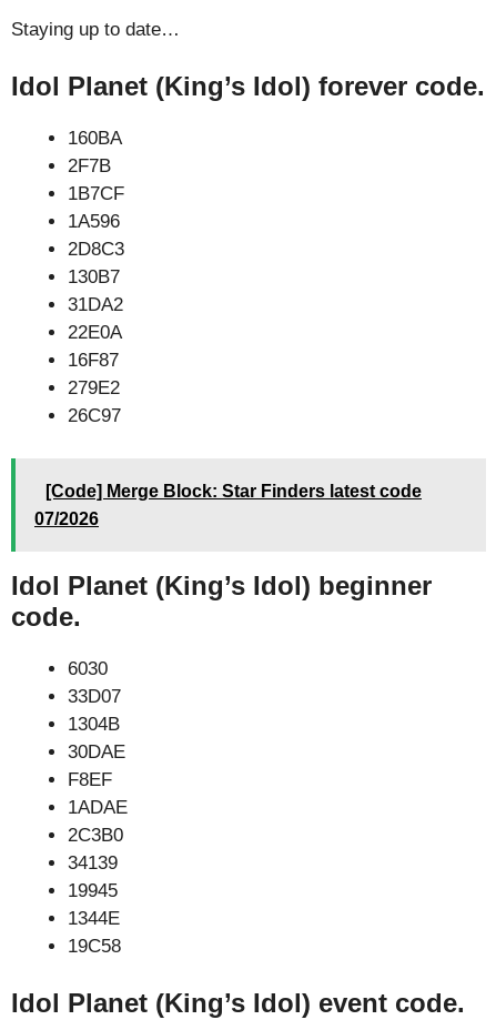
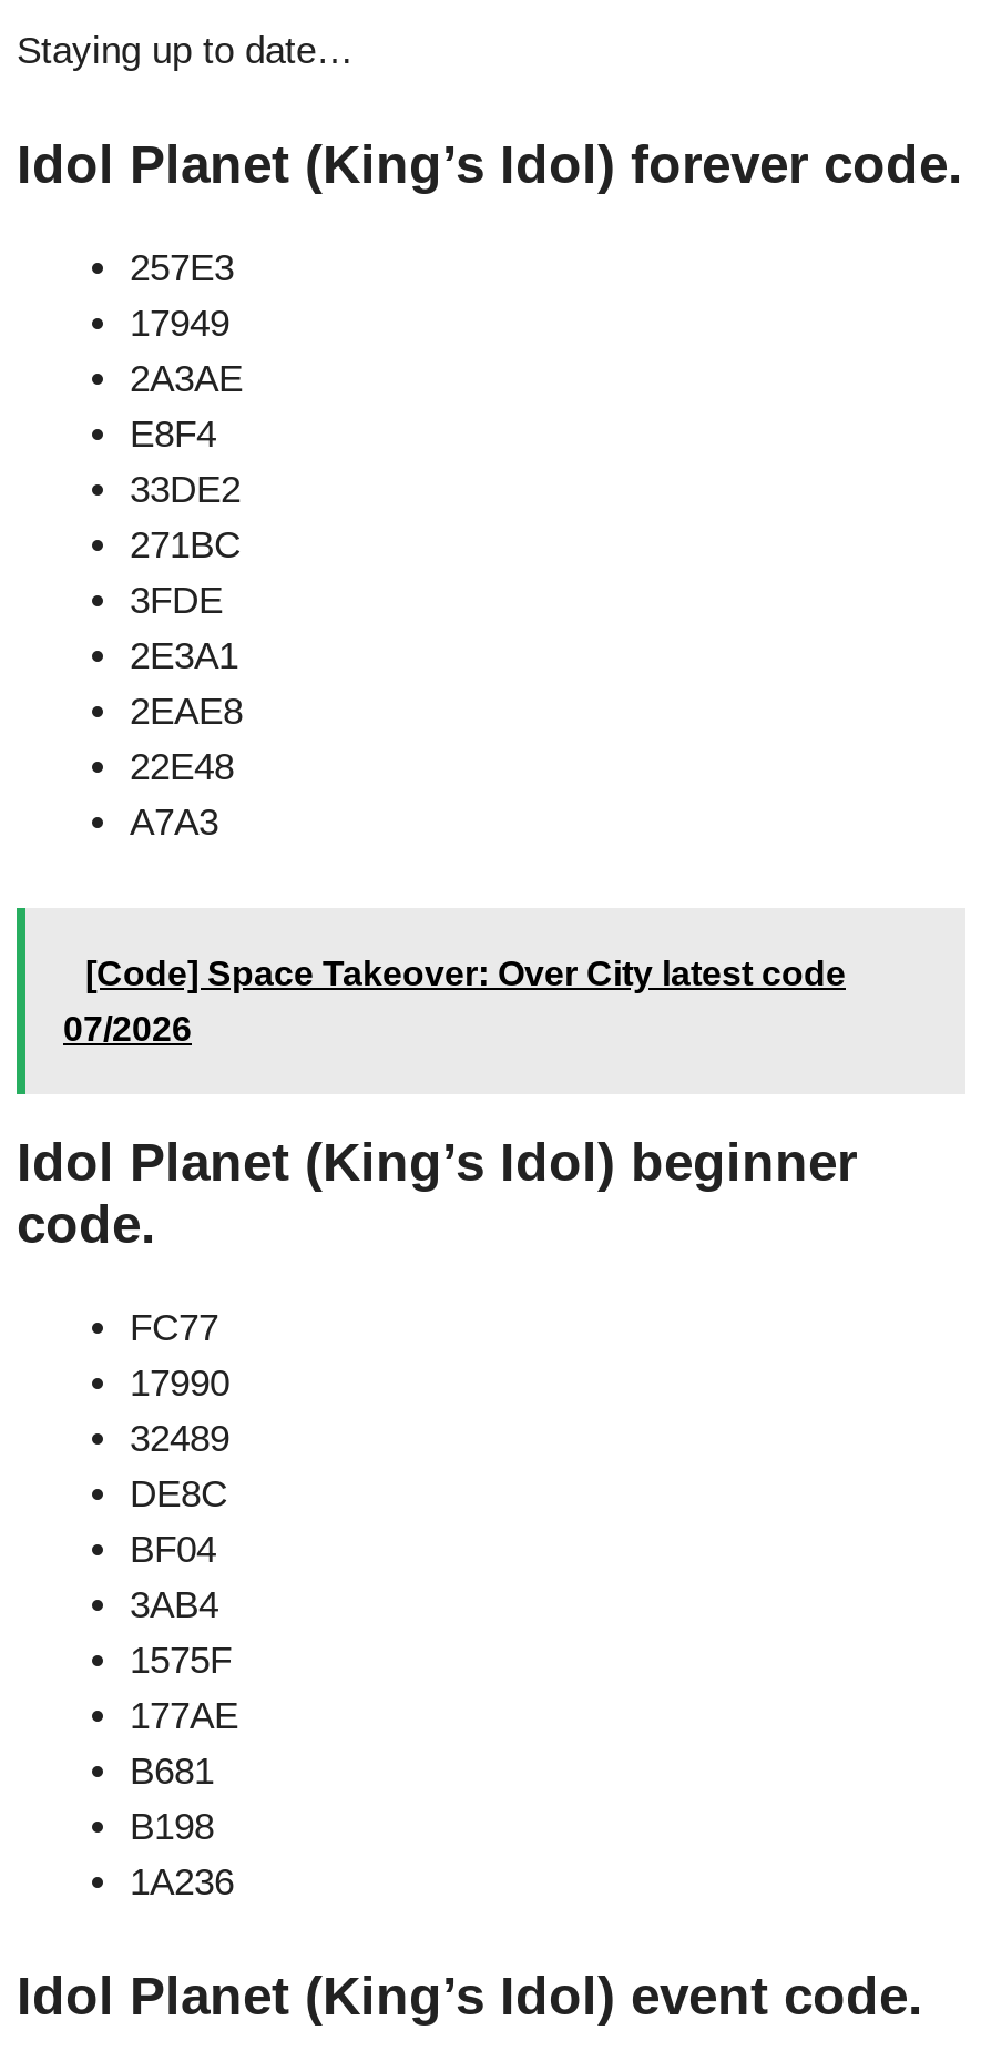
- 160BA
- 2F7B
- 1B7CF
- 1A596
- 2D8C3
- 130B7
- 31DA2
- 22E0A
- 16F87
- 279E2
- 26C97
+ 257E3
+ 17949
+ 2A3AE
+ E8F4
+ 33DE2
+ 271BC
+ 3FDE
+ 2E3A1
+ 2EAE8
+ 22E48
+ A7A3

- [Code] Merge Block: Star Finders latest code
+ [Code] Space Takeover: Over City latest code

- 6030
- 33D07
- 1304B
- 30DAE
- F8EF
- 1ADAE
- 2C3B0
- 34139
- 19945
- 1344E
- 19C58
+ FC77
+ 17990
+ 32489
+ DE8C
+ BF04
+ 3AB4
+ 1575F
+ 177AE
+ B681
+ B198
+ 1A236
